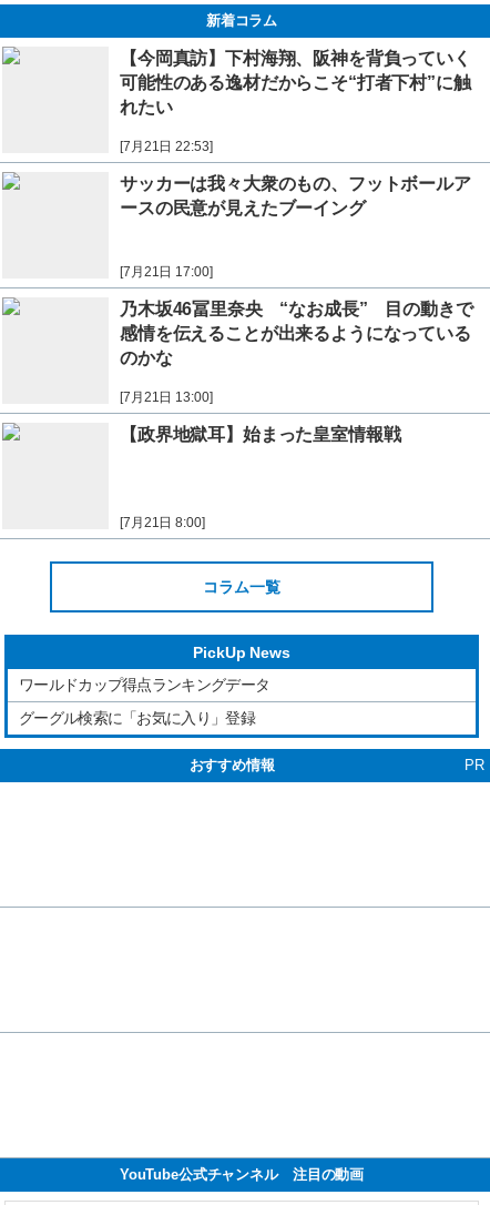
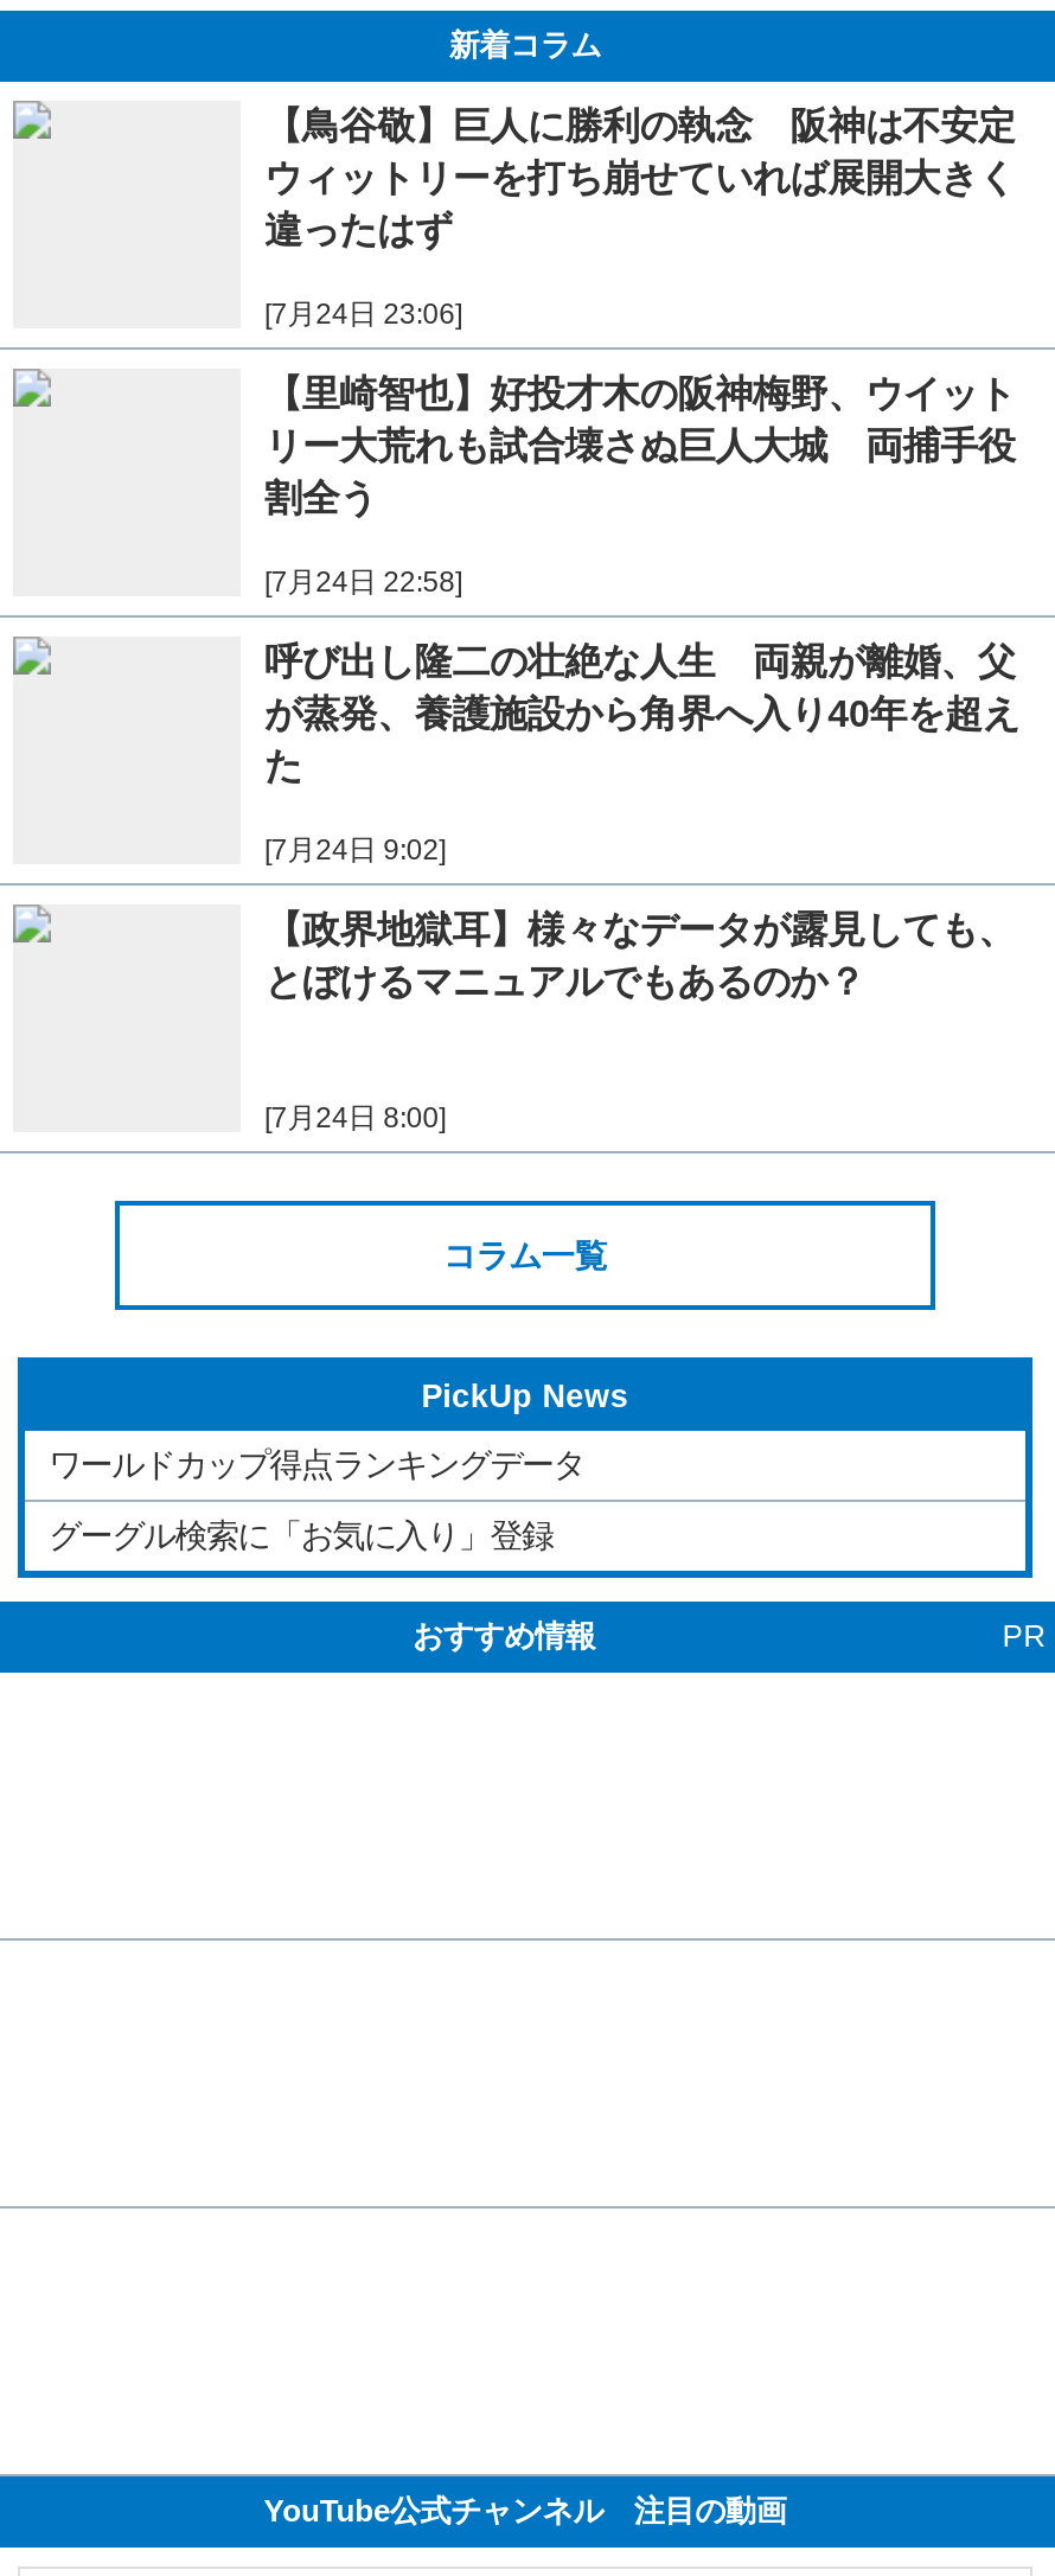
- 【今岡真訪】下村海翔、阪神を背負っていく
- 可能性のある逸材だからこそ“打者下村”に触
- れたい
+ 【鳥谷敬】巨人に勝利の執念 阪神は不安定
+ ウィットリーを打ち崩せていれば展開大きく
+ 違ったはず

- [7月21日 22:53]
+ [7月24日 23:06]

- サッカーは我々大衆のもの、フットボールア
- ースの民意が見えたブーイング
+ 【里崎智也】好投才木の阪神梅野、ウイット
+ リー大荒れも試合壊さぬ巨人大城 両捕手役
+ 割全う

- [7月21日 17:00]
+ [7月24日 22:58]

- 乃木坂46冨里奈央 “なお成長” 目の動きで
- 感情を伝えることが出来るようになっている
- のかな
+ 呼び出し隆二の壮絶な人生 両親が離婚、父
+ が蒸発、養護施設から角界へ入り40年を超え
+ た

- [7月21日 13:00]
+ [7月24日 9:02]

- 【政界地獄耳】始まった皇室情報戦
+ 【政界地獄耳】様々なデータが露見しても、
+ とぼけるマニュアルでもあるのか？

- [7月21日 8:00]
+ [7月24日 8:00]
